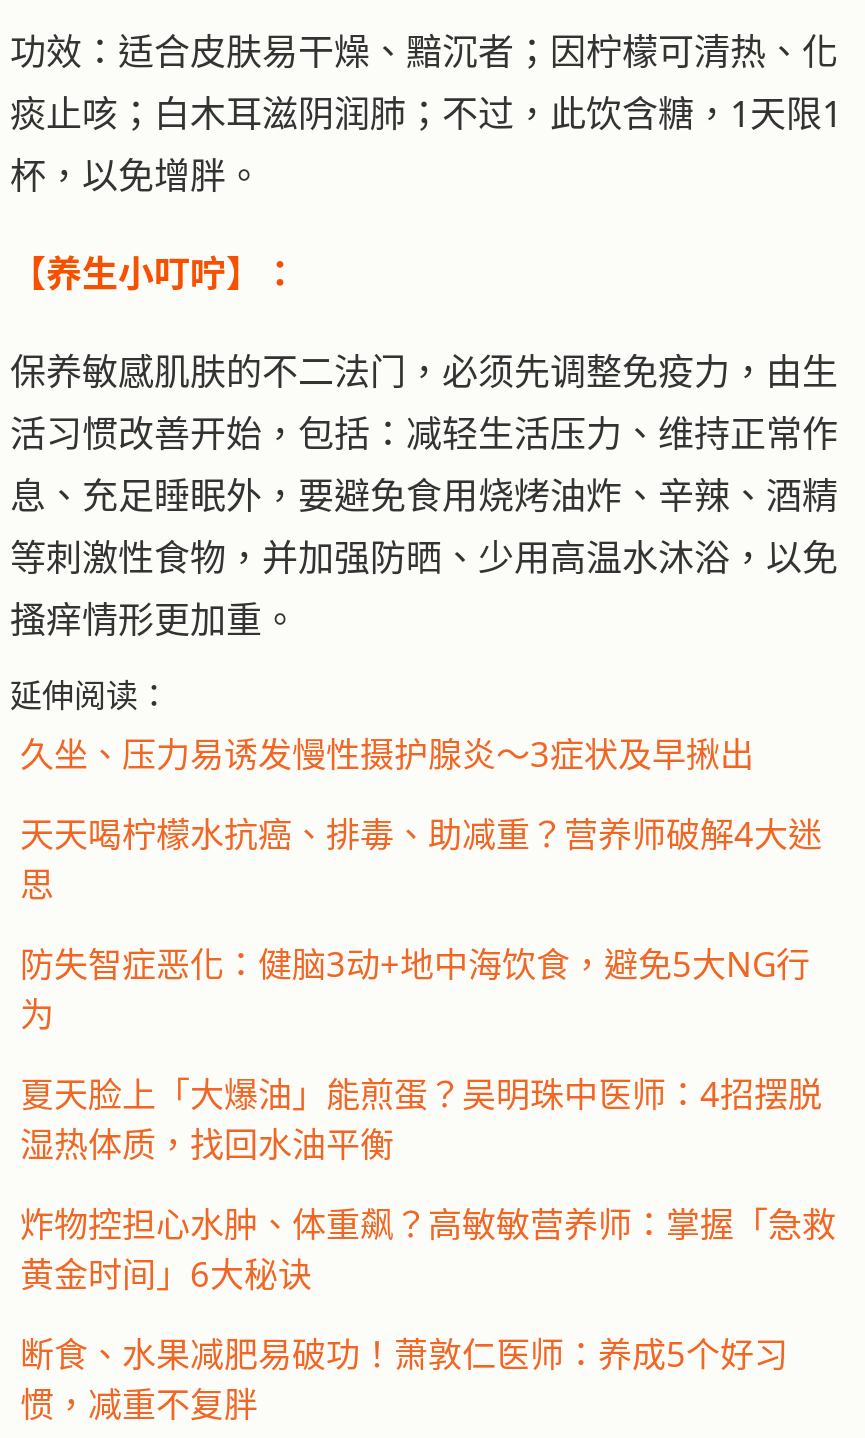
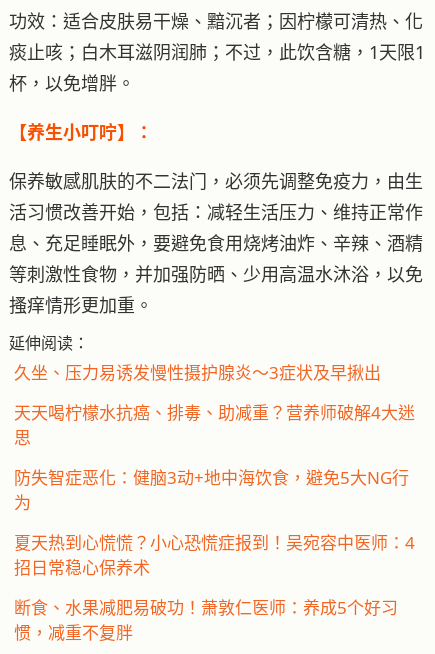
- 夏天脸上「大爆油」能煎蛋？吴明珠中医师：4招摆脱
- 湿热体质，找回水油平衡
- 炸物控担心水肿、体重飙？高敏敏营养师：掌握「急救
- 黄金时间」6大秘诀
+ 夏天热到心慌慌？小心恐慌症报到！吴宛容中医师：4
+ 招日常稳心保养术
